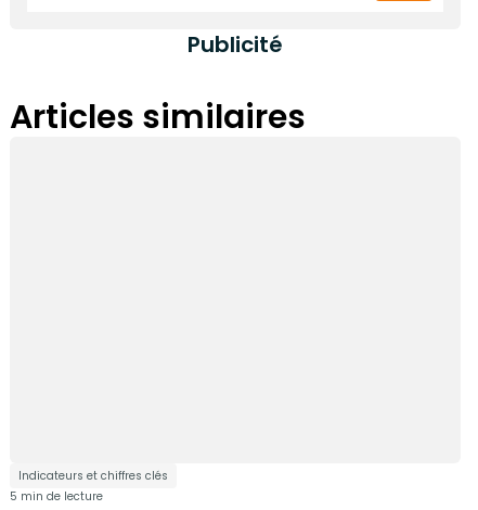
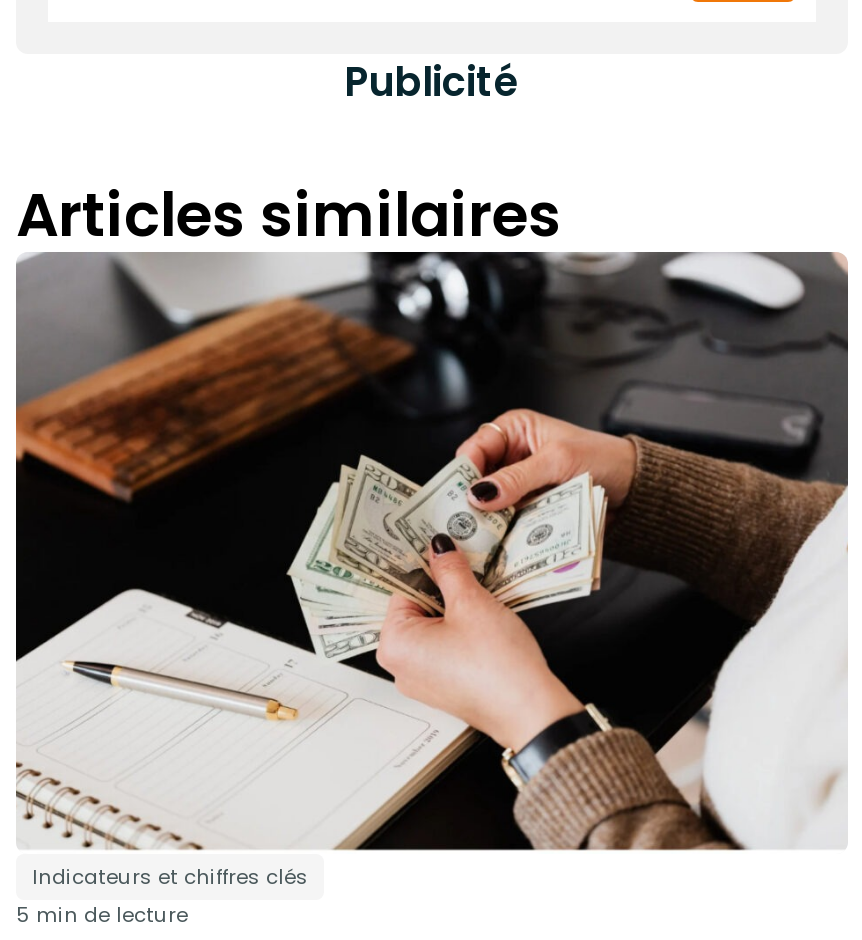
+ [image]
